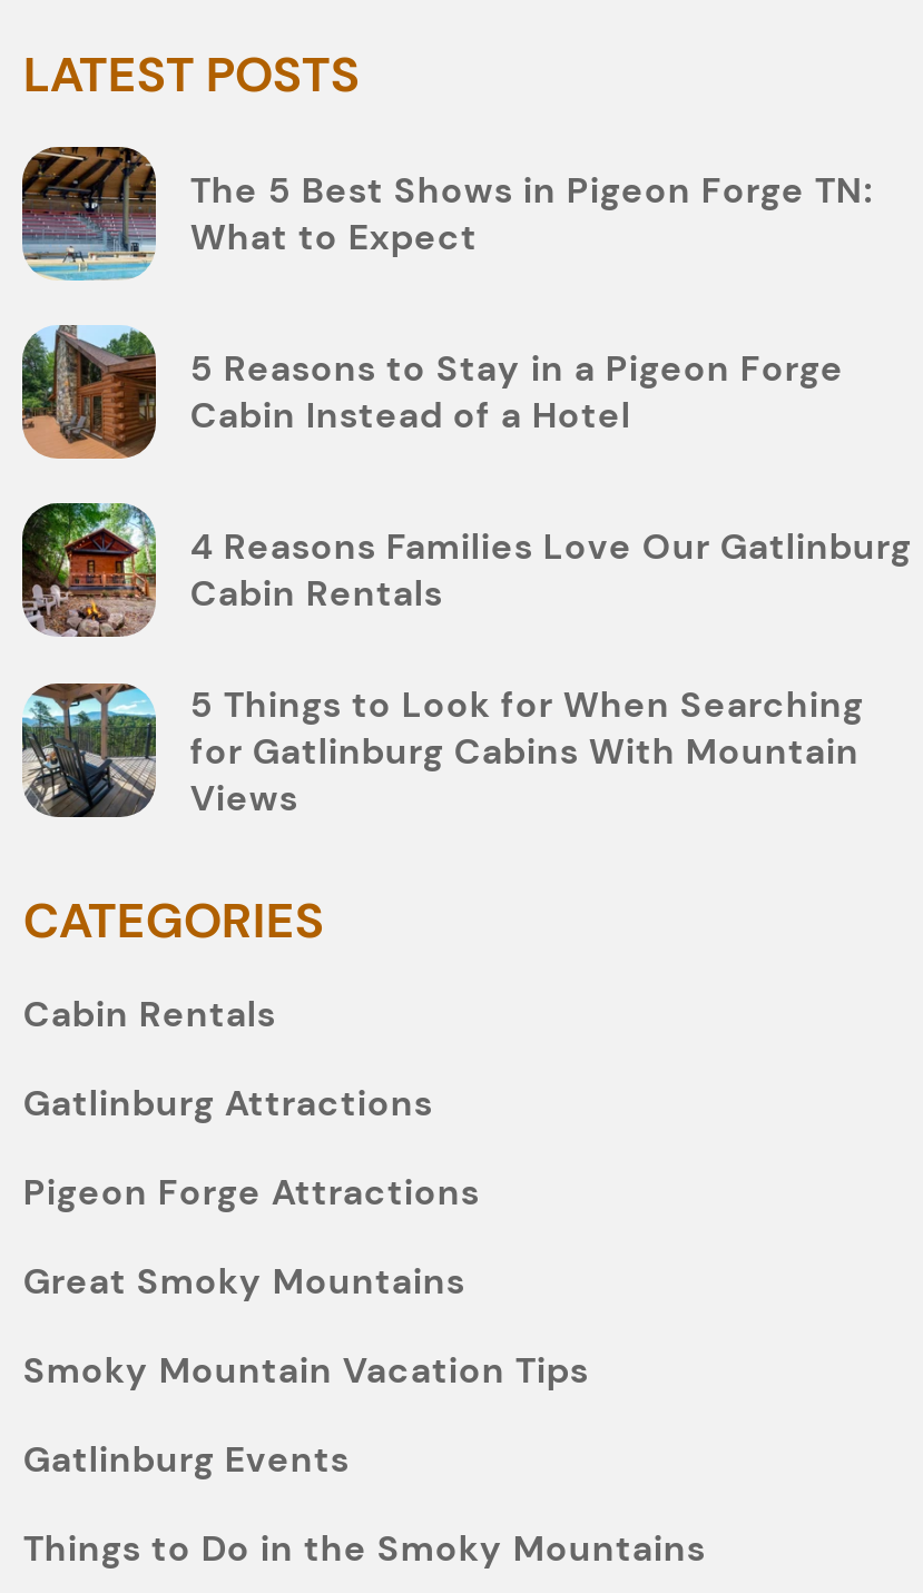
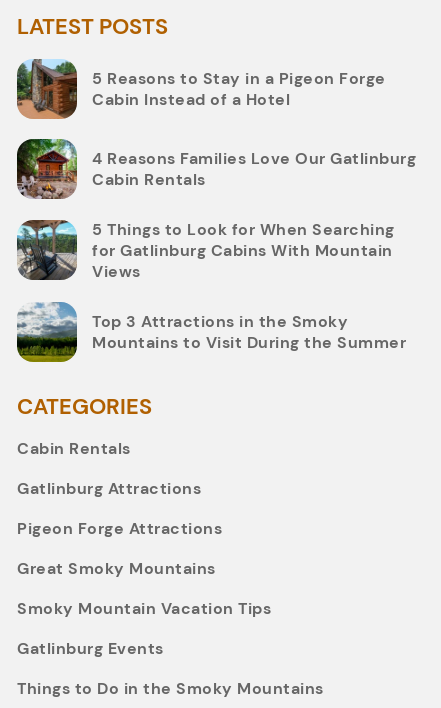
- [image]
- The 5 Best Shows in Pigeon Forge TN:
- What to Expect

moved up: [image] | 5 Reasons to Stay in a Pigeon Forge | Cabin Instead of a Hotel | 4 Reasons Families Love Our Gatlinburg | Cabin Rentals | 5 Things to Look for When Searching | for Gatlinburg Cabins With Mountain | Views

+ [image]
+ Top 3 Attractions in the Smoky
+ Mountains to Visit During the Summer
